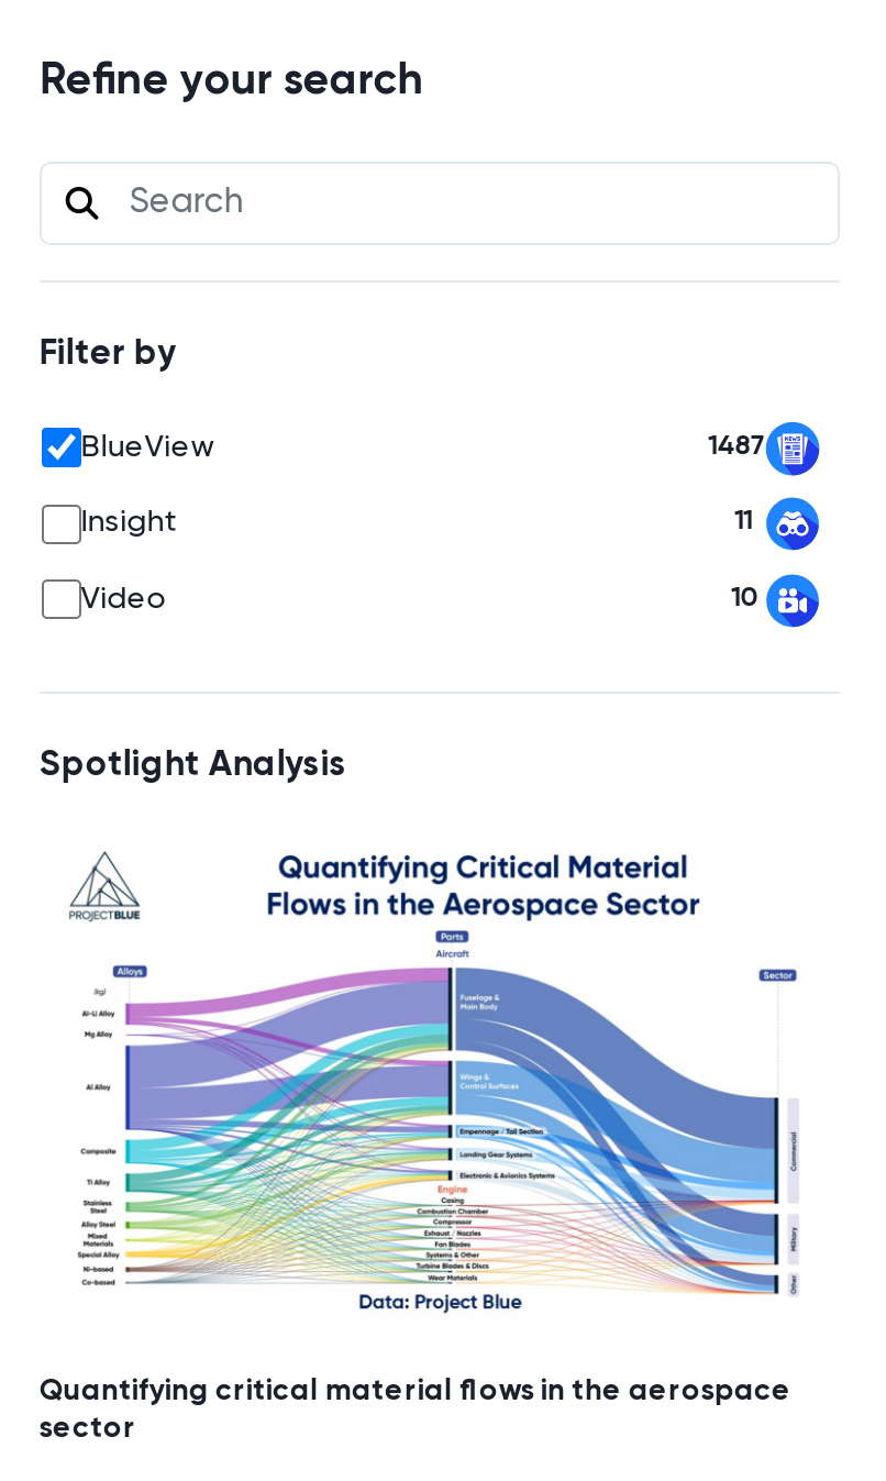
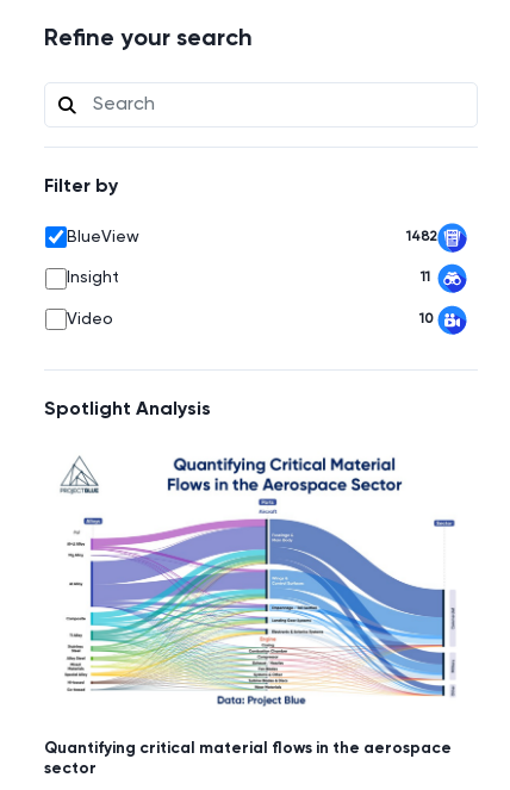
- 1487
+ 1482
